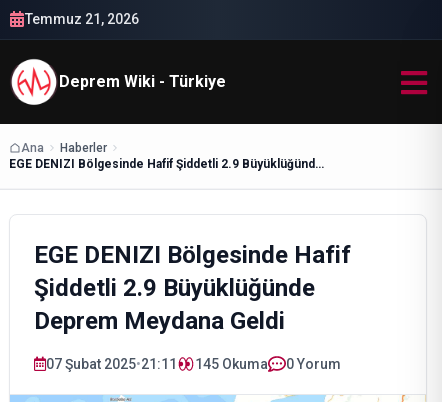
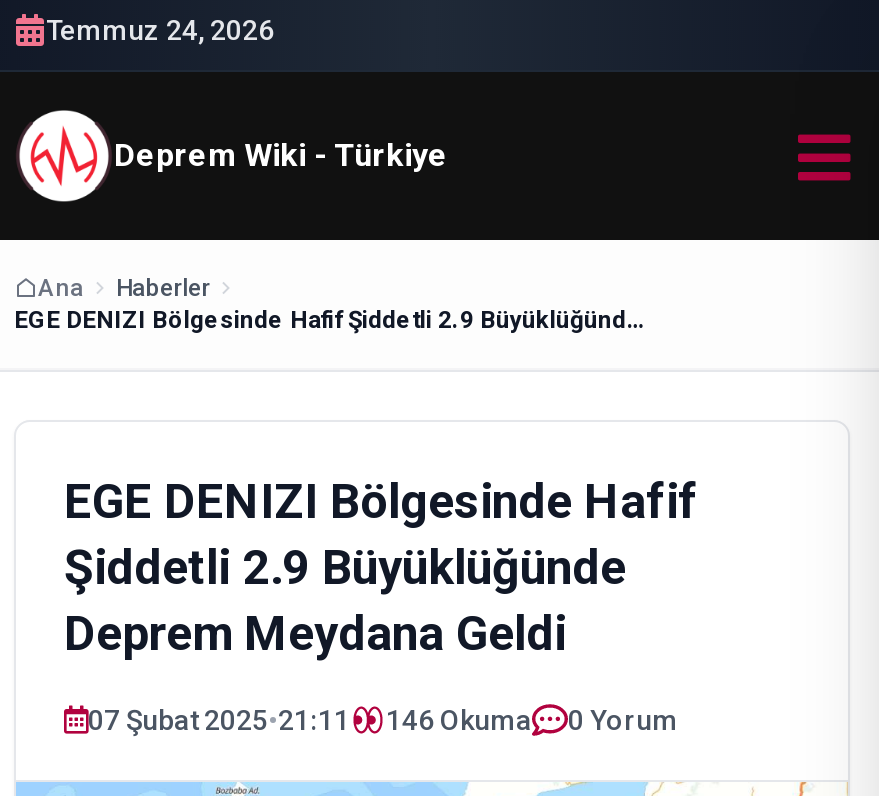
- Temmuz 21, 2026
+ Temmuz 24, 2026

- 07 Şubat 2025•21:11 145 Okuma 0 Yorum
+ 07 Şubat 2025•21:11 146 Okuma 0 Yorum
